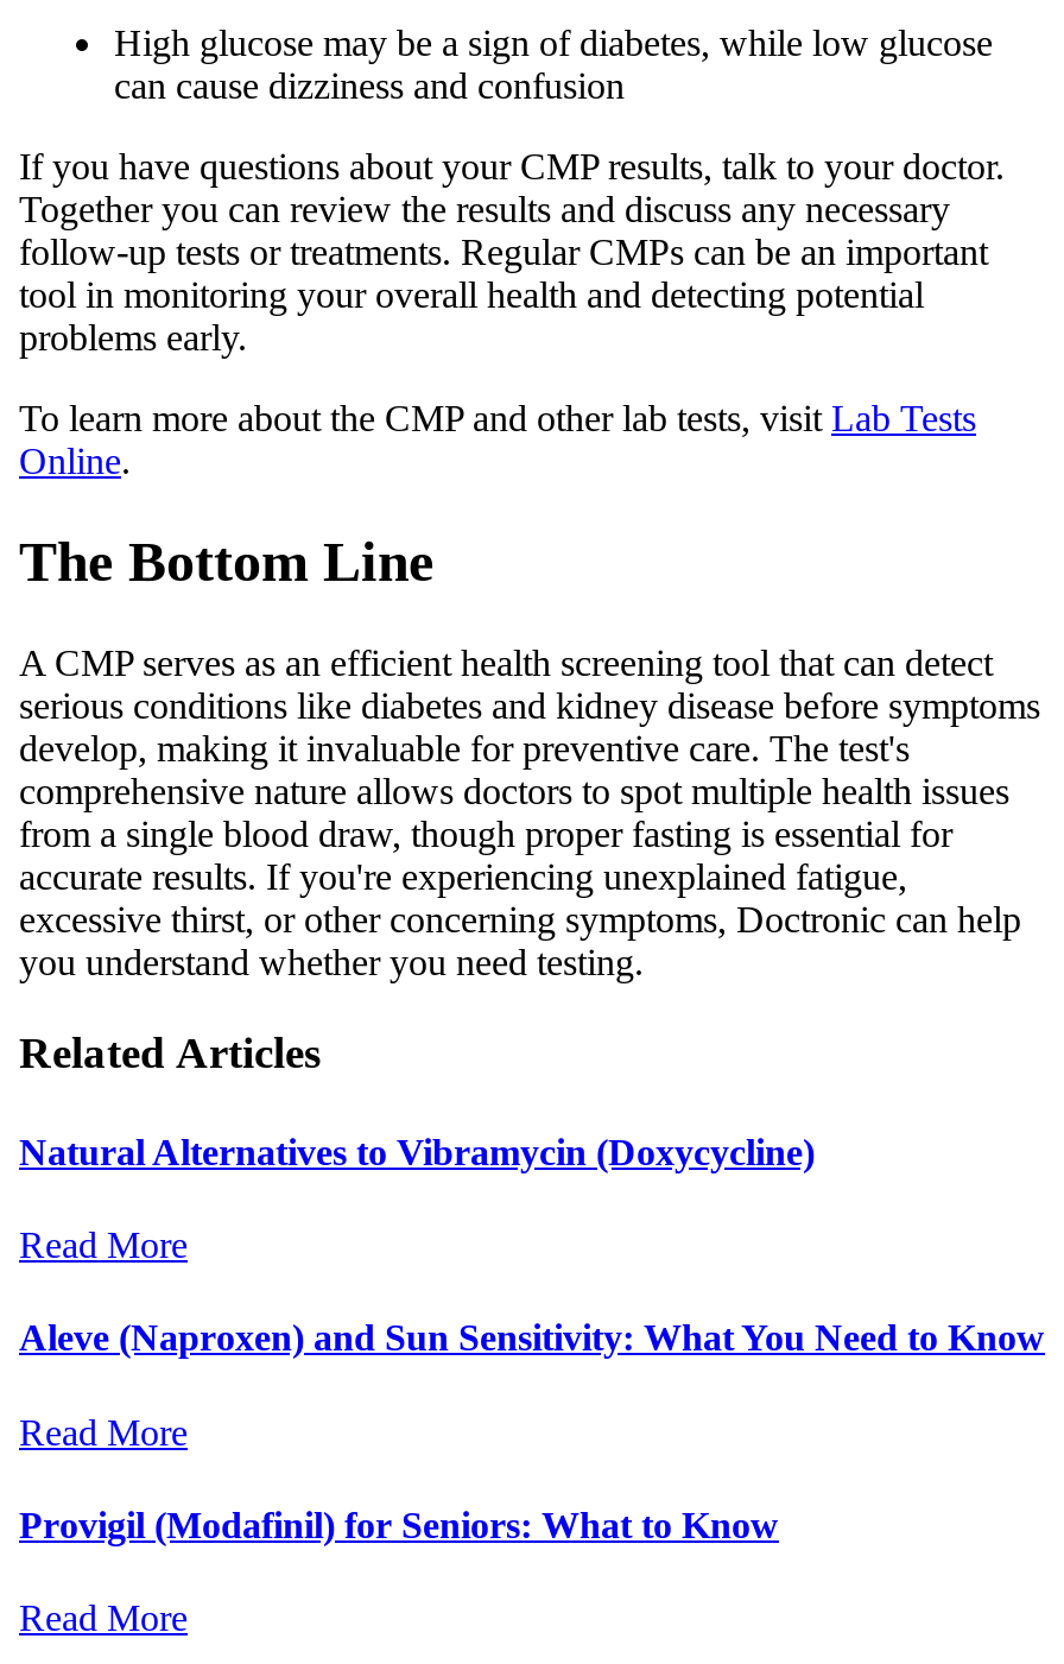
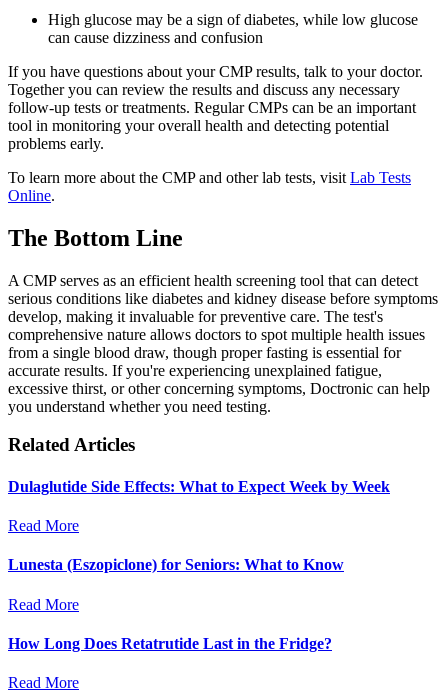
- Natural Alternatives to Vibramycin (Doxycycline)
+ Dulaglutide Side Effects: What to Expect Week by Week

- Aleve (Naproxen) and Sun Sensitivity: What You Need to Know
+ Lunesta (Eszopiclone) for Seniors: What to Know

- Provigil (Modafinil) for Seniors: What to Know
+ How Long Does Retatrutide Last in the Fridge?
